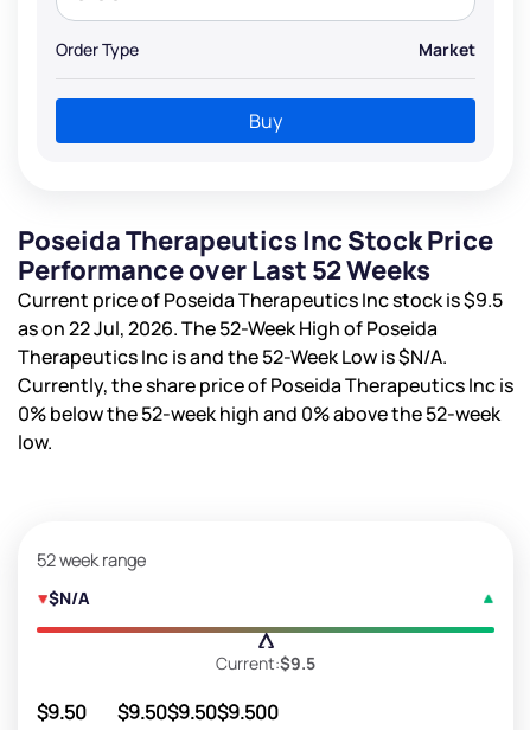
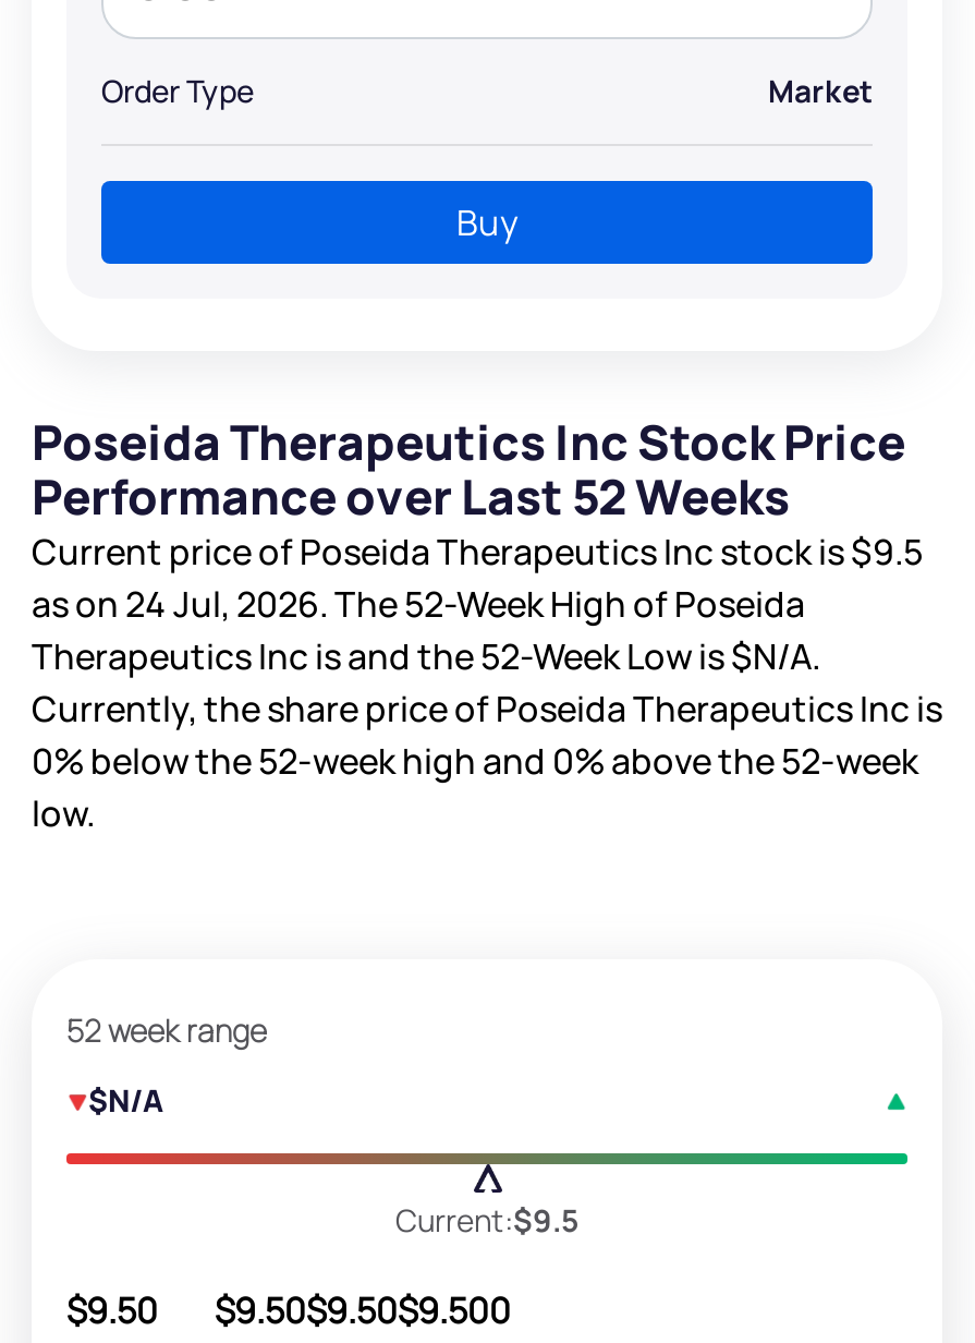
- as on 22 Jul, 2026. The 52-Week High of Poseida
+ as on 24 Jul, 2026. The 52-Week High of Poseida
